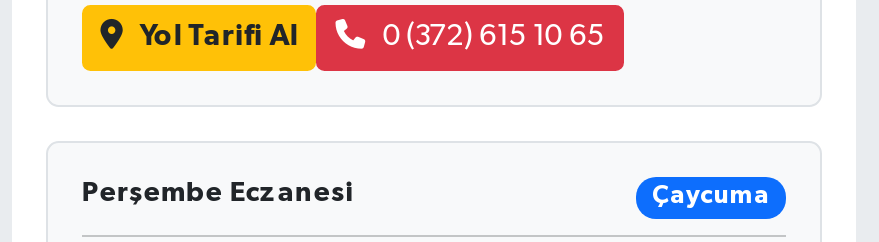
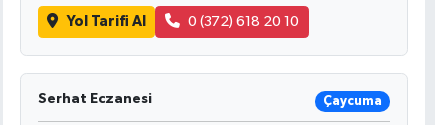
- 0 (372) 615 10 65
+ 0 (372) 618 20 10

- Perşembe Eczanesi
+ Serhat Eczanesi
